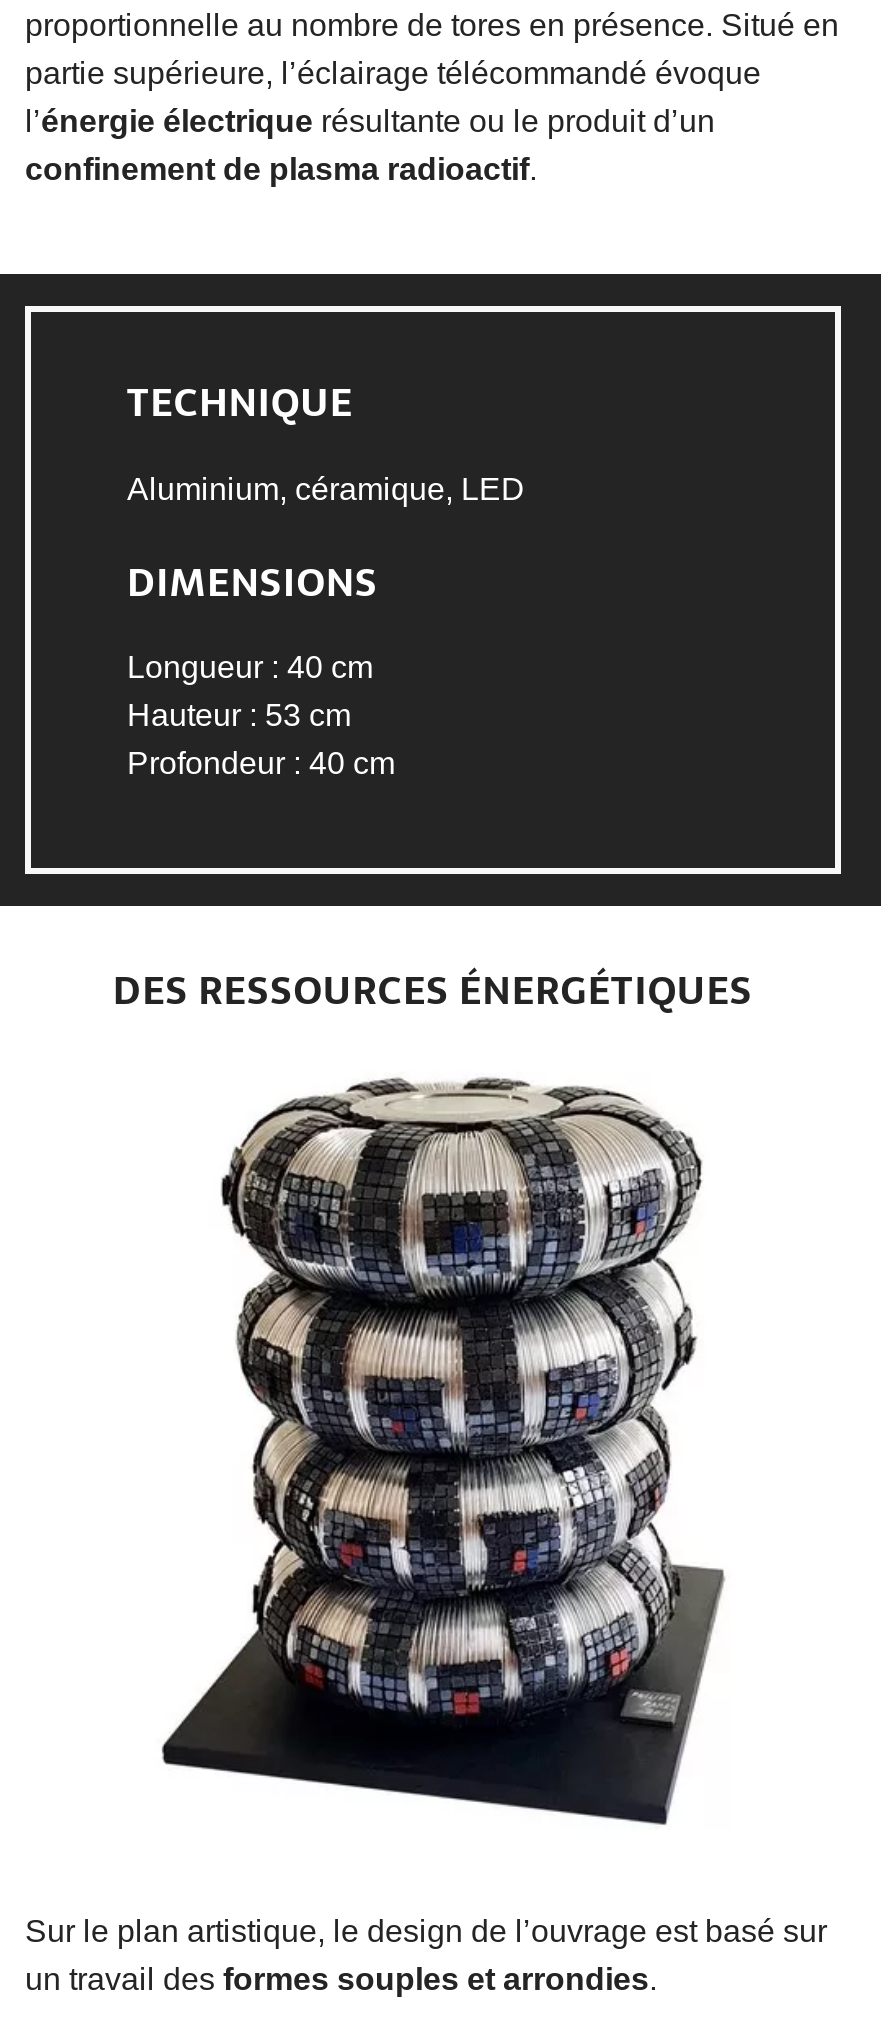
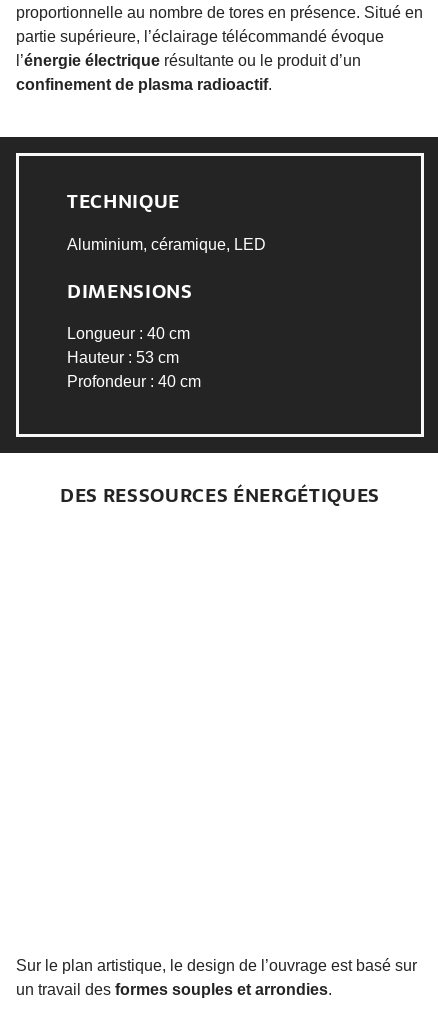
- [image]
